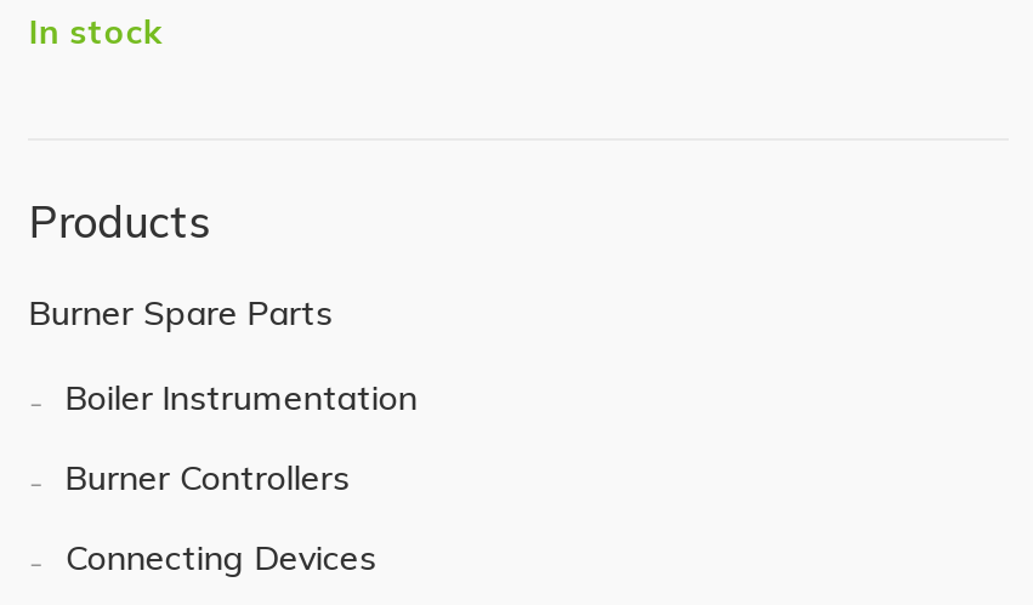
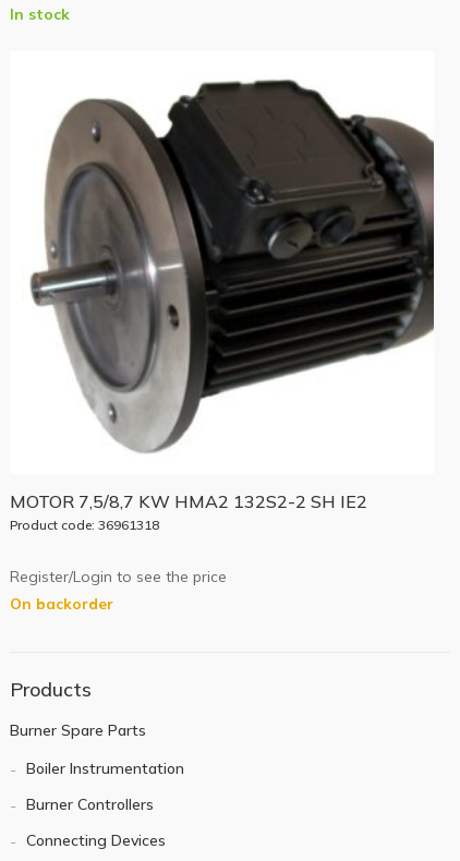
+ [image]
+ MOTOR 7,5/8,7 KW HMA2 132S2-2 SH IE2
+ Product code: 36961318
+ Register/Login to see the price
+ On backorder
